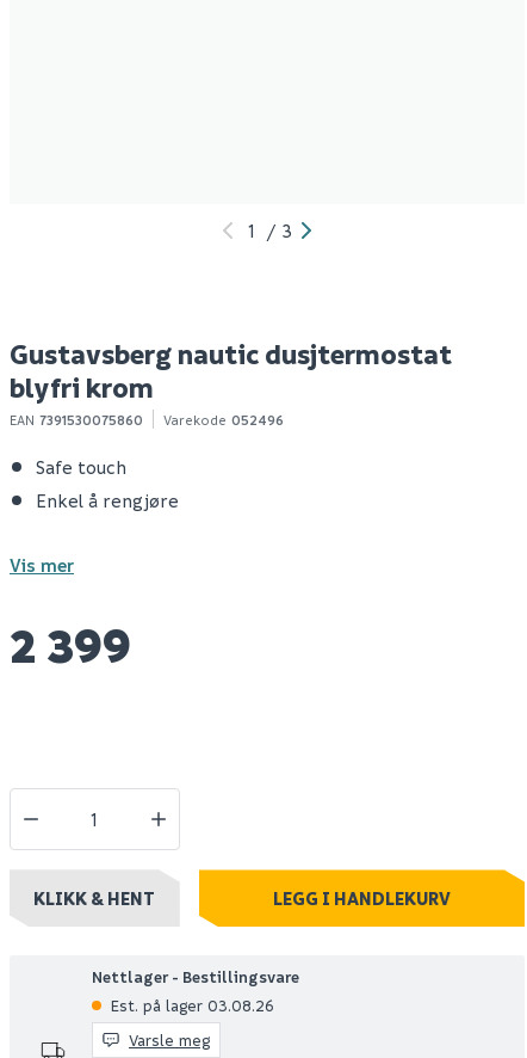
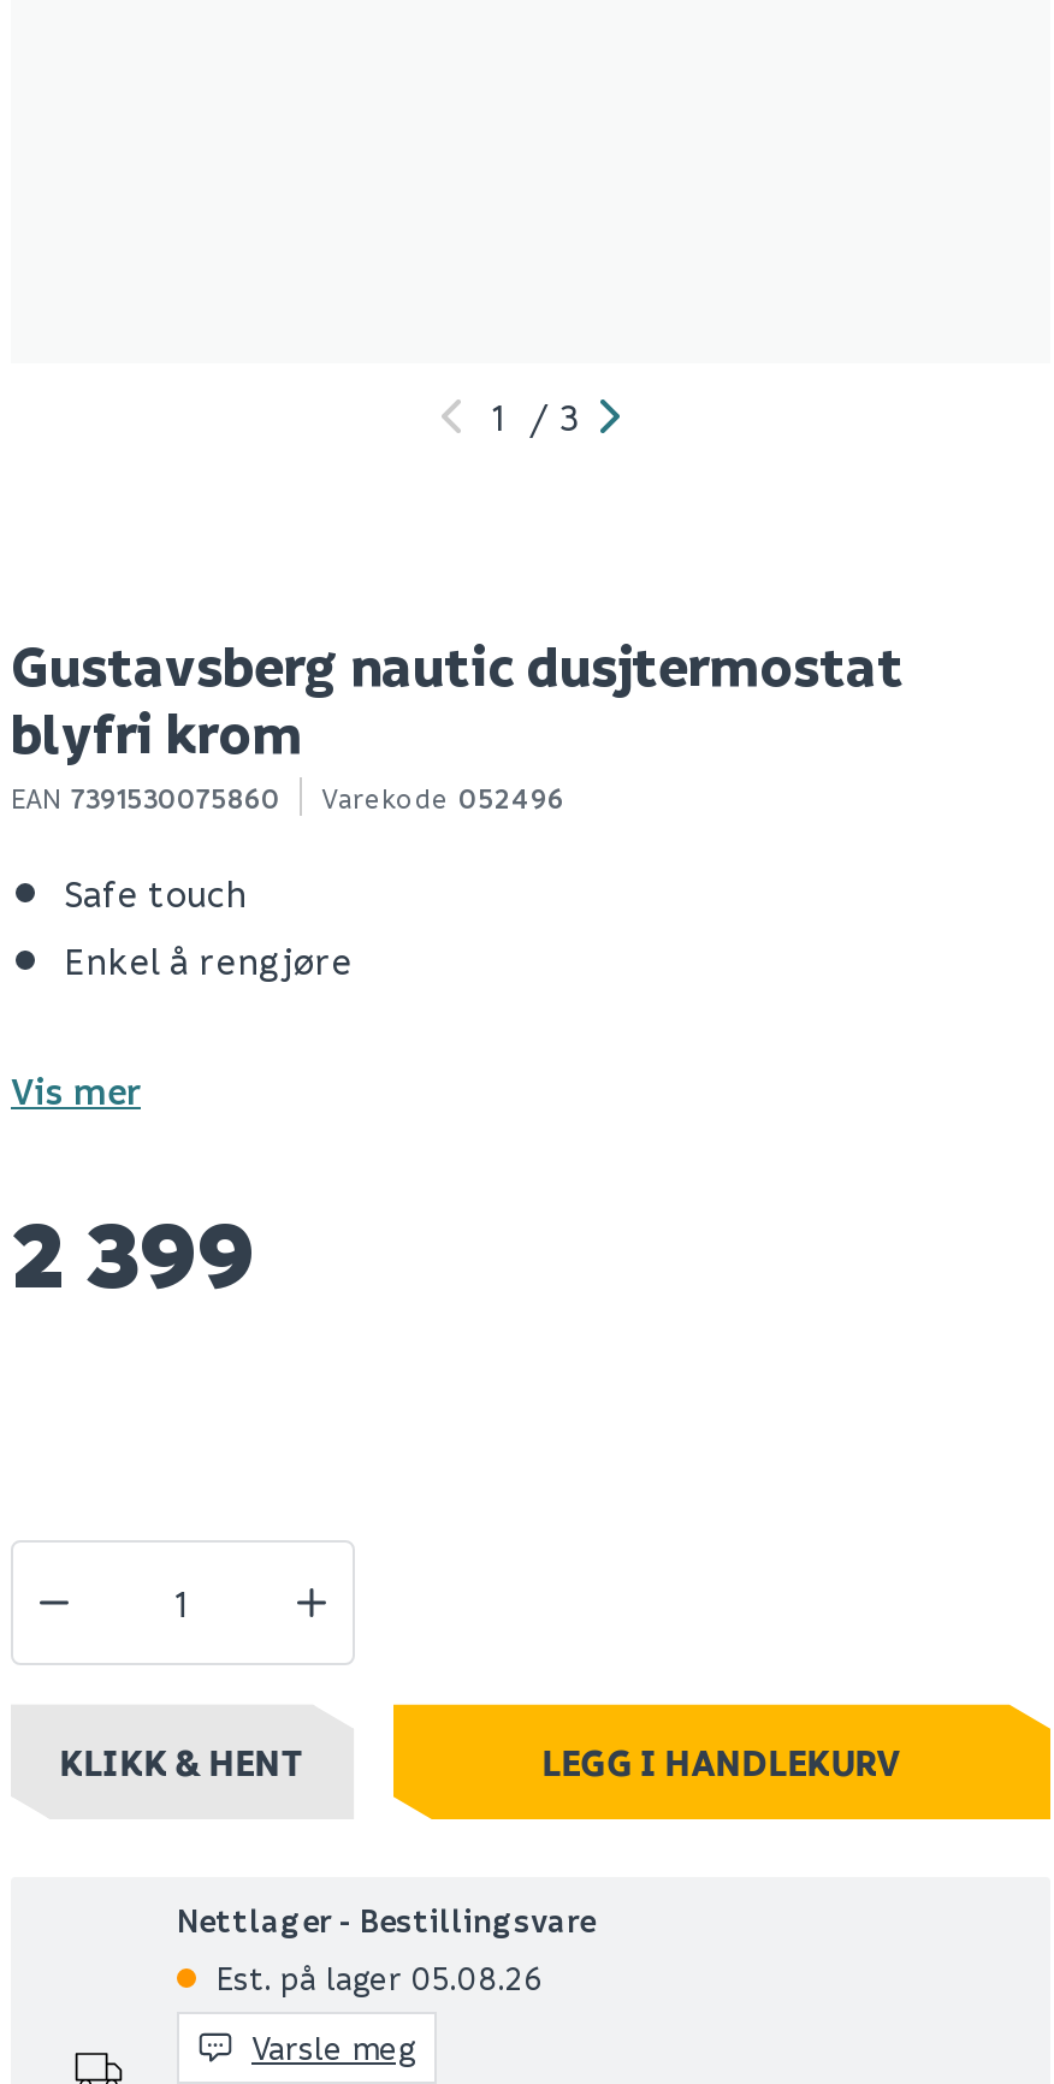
- Est. på lager 03.08.26
+ Est. på lager 05.08.26
